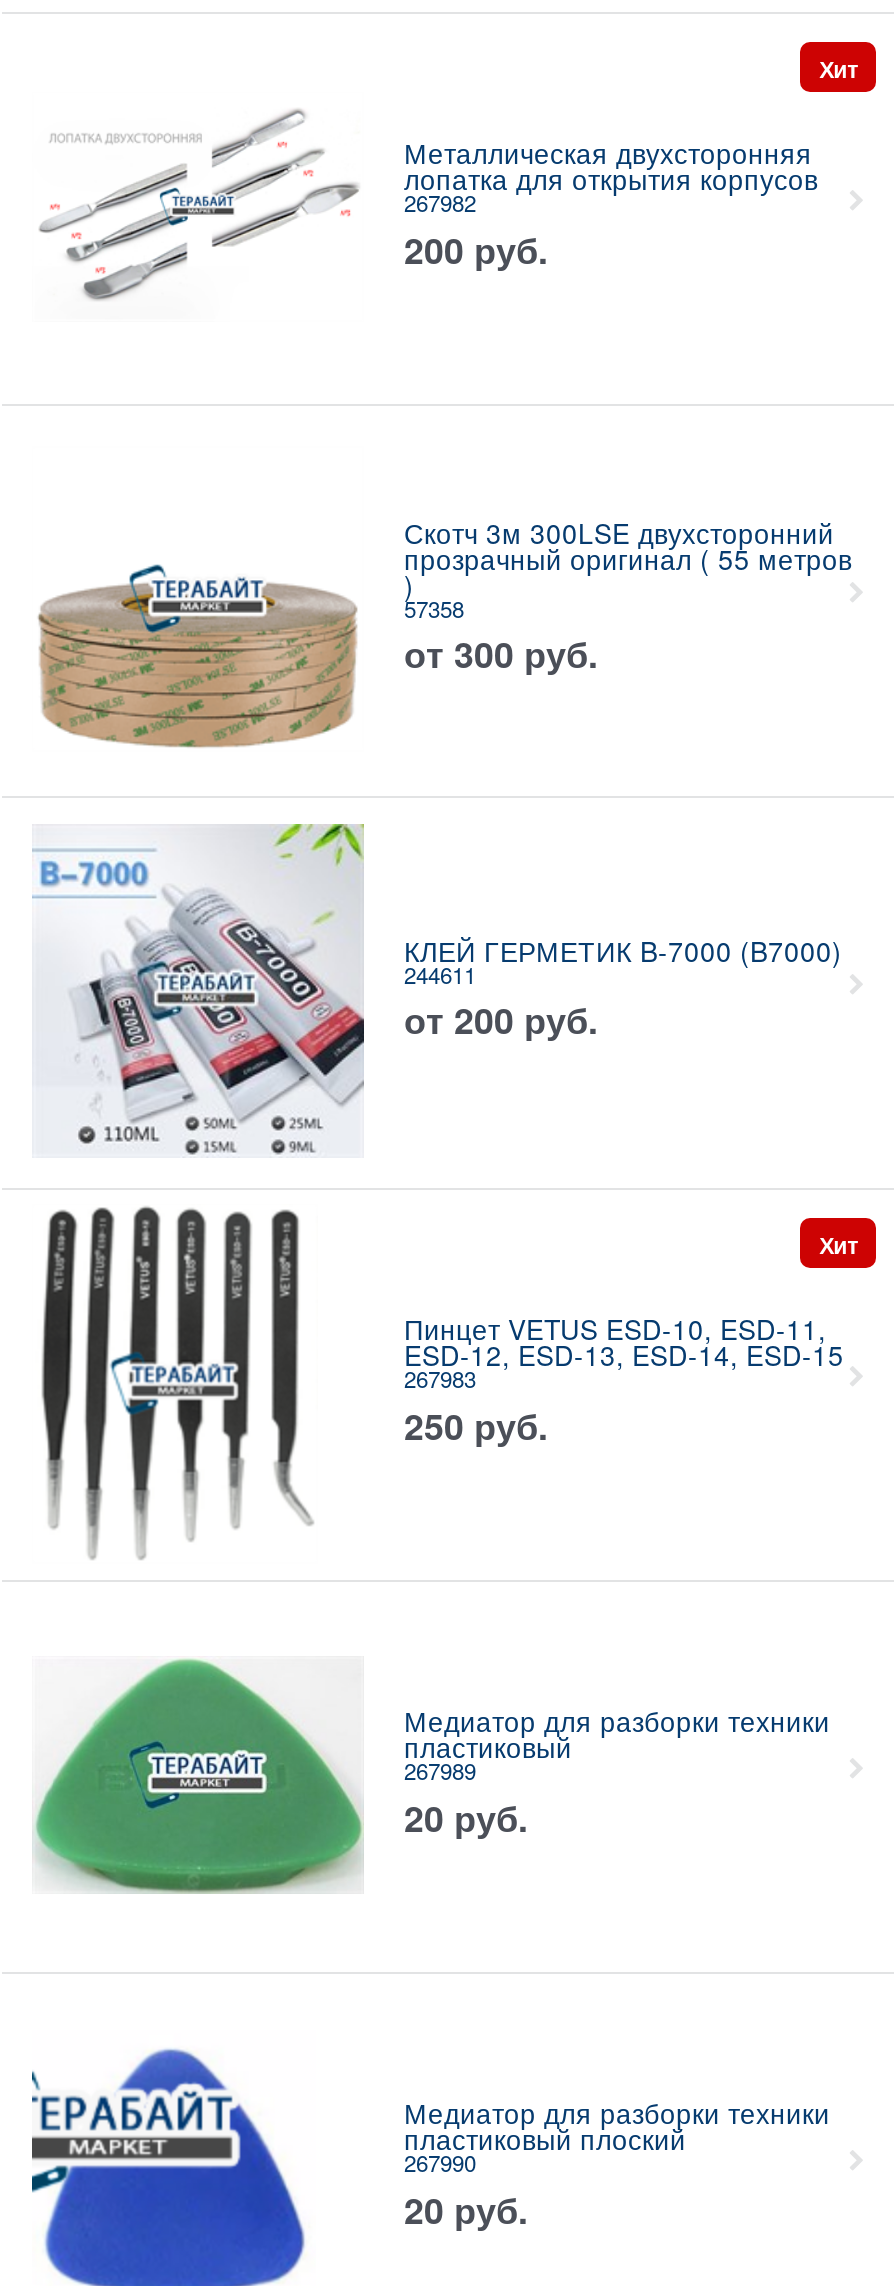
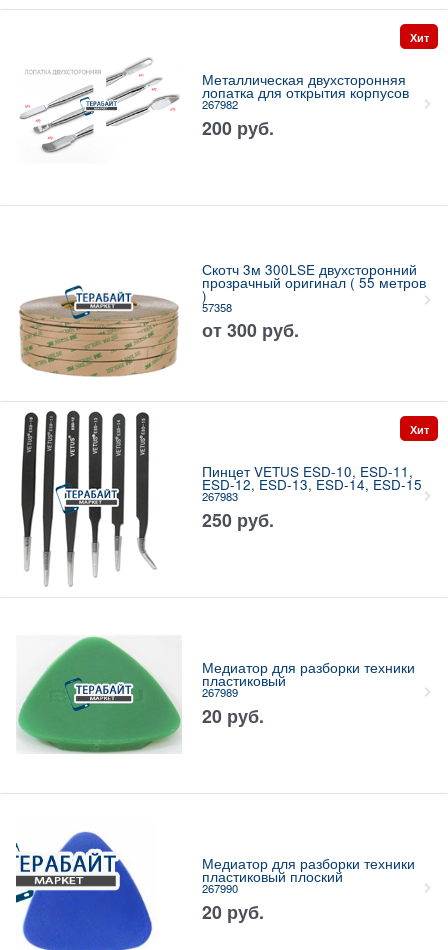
- [image]
- КЛЕЙ ГЕРМЕТИК B-7000 (B7000)
- 244611
- от 200 руб.
